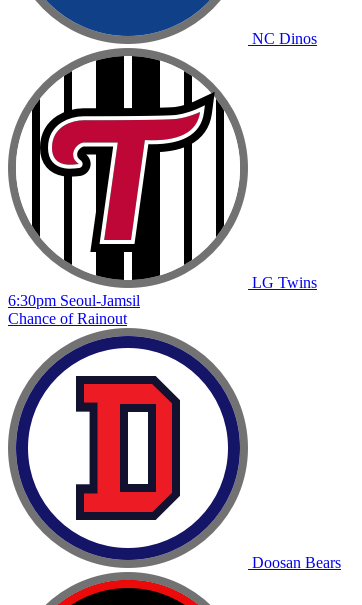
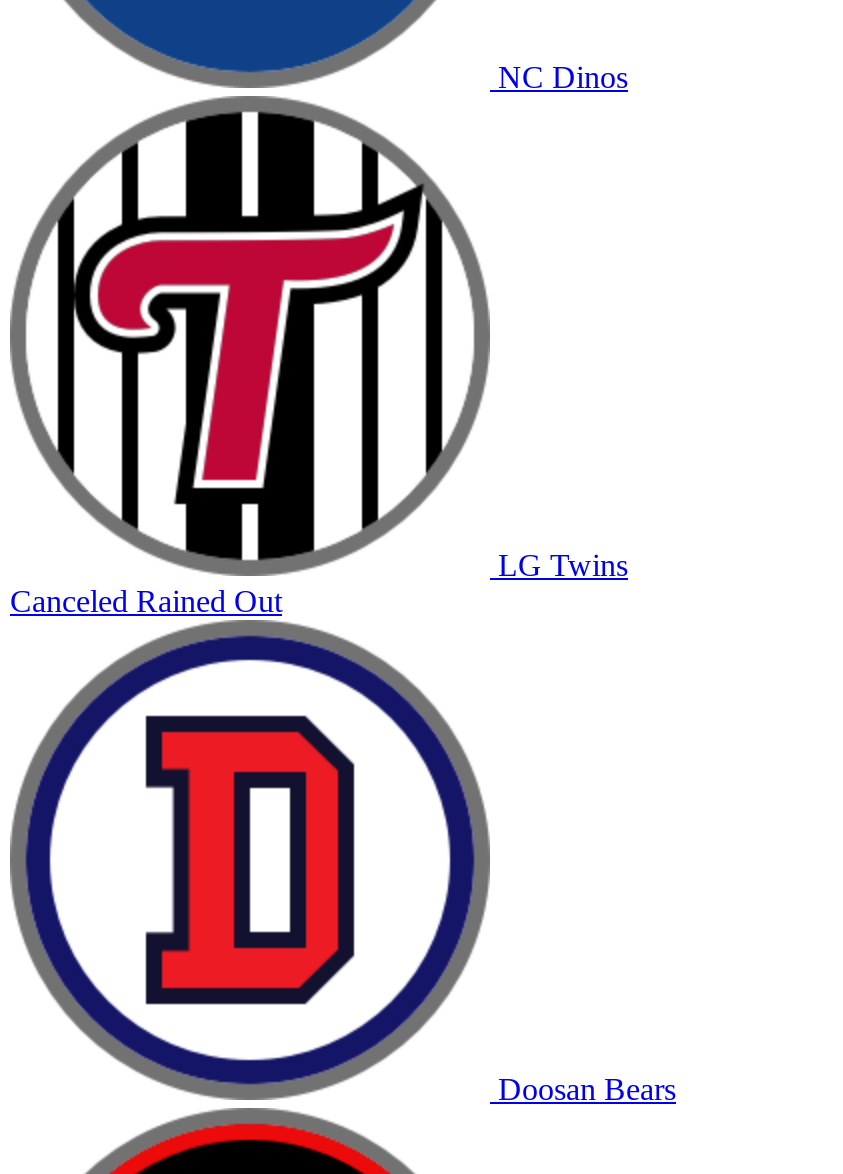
- 6:30pm Seoul-Jamsil
- Chance of Rainout
+ Canceled Rained Out
